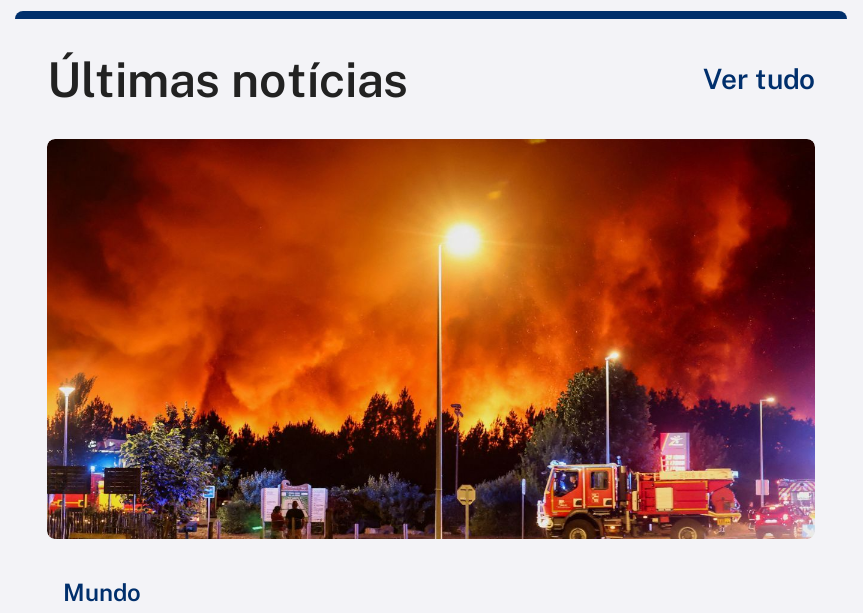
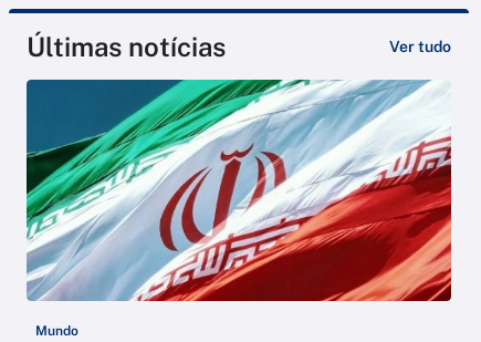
- [image]
+ [image]
